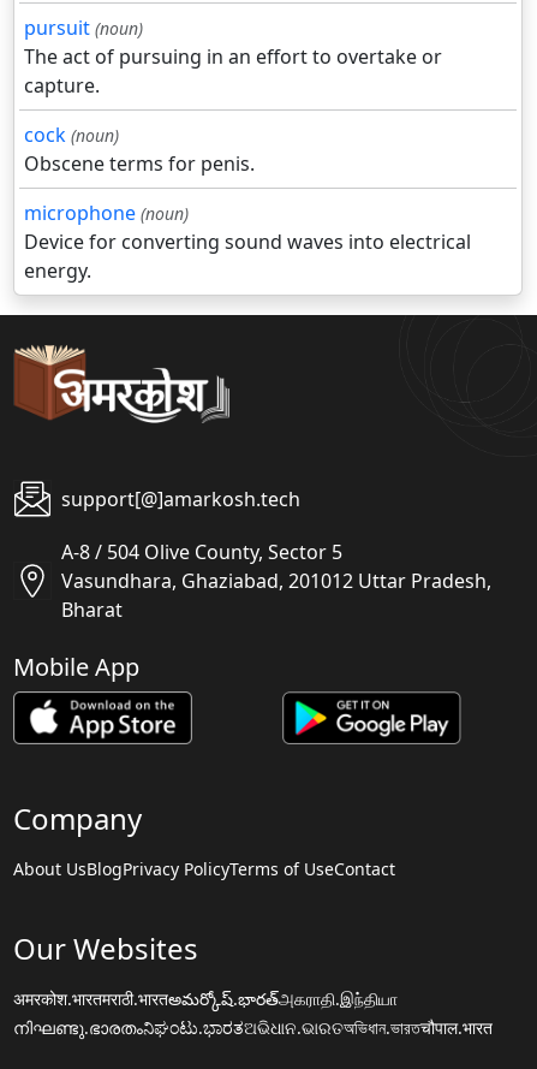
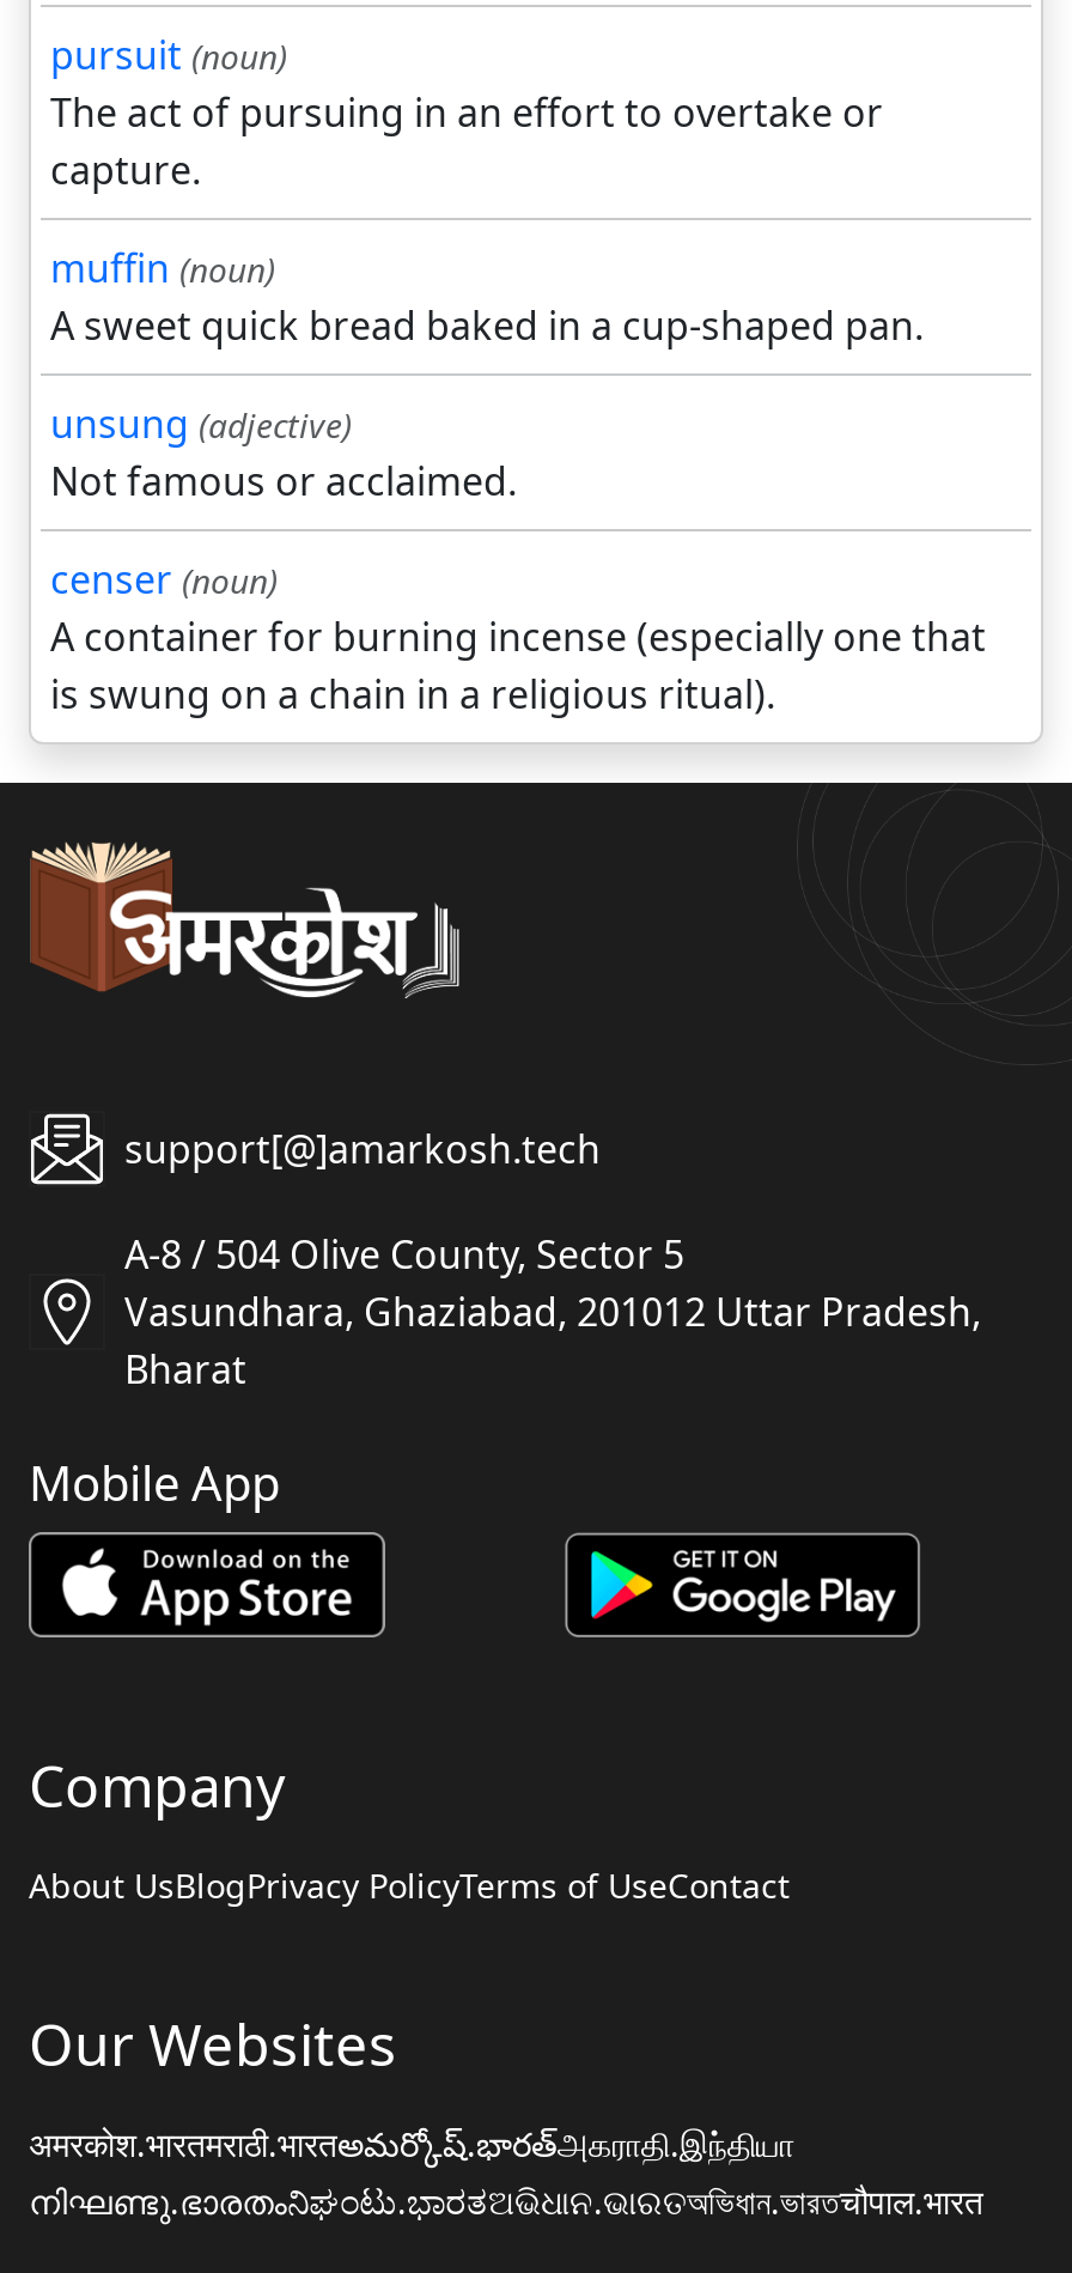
- cock (noun)
- Obscene terms for penis.
- microphone (noun)
- Device for converting sound waves into electrical
- energy.
+ muffin (noun)
+ A sweet quick bread baked in a cup-shaped pan.
+ unsung (adjective)
+ Not famous or acclaimed.
+ censer (noun)
+ A container for burning incense (especially one that
+ is swung on a chain in a religious ritual).
